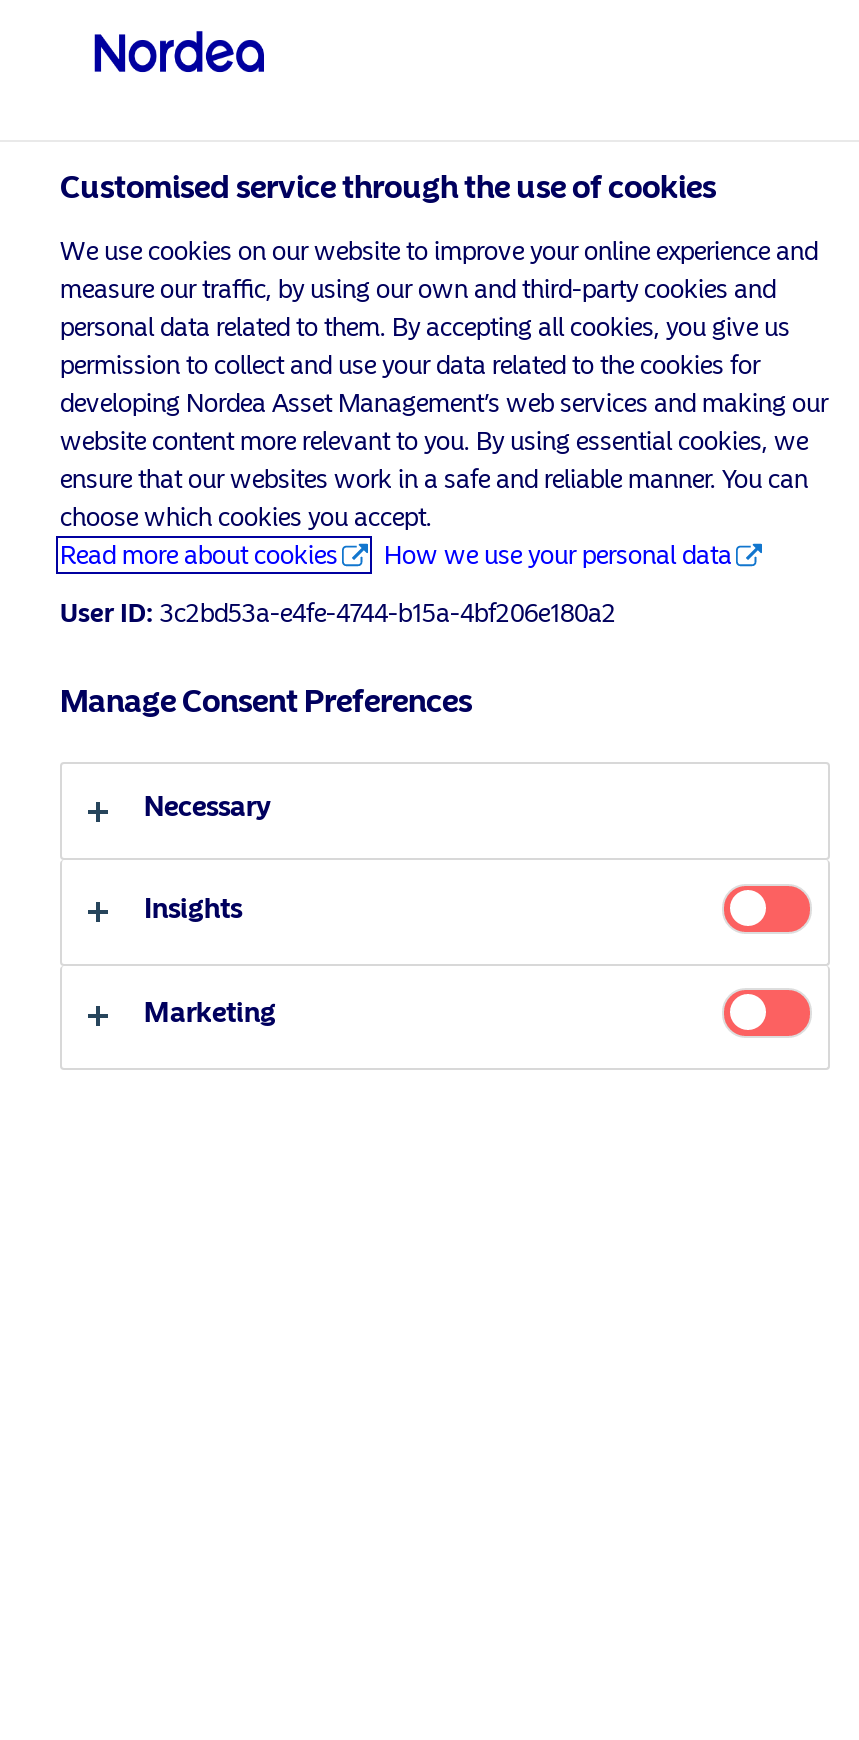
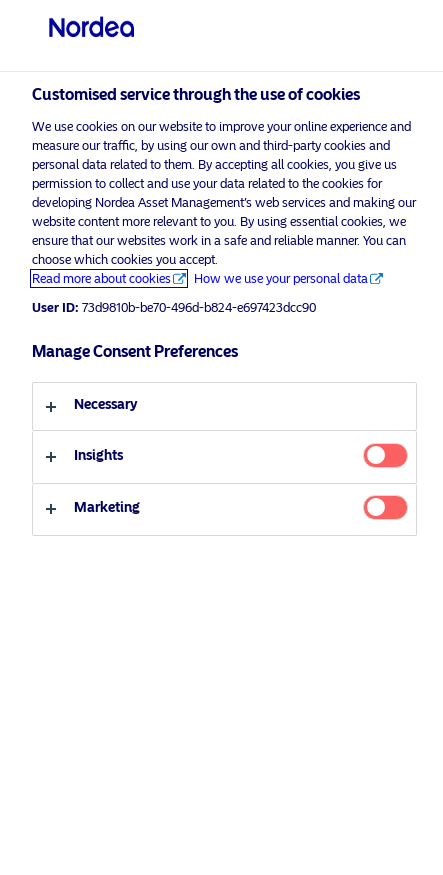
- User ID: 3c2bd53a-e4fe-4744-b15a-4bf206e180a2
+ User ID: 73d9810b-be70-496d-b824-e697423dcc90
